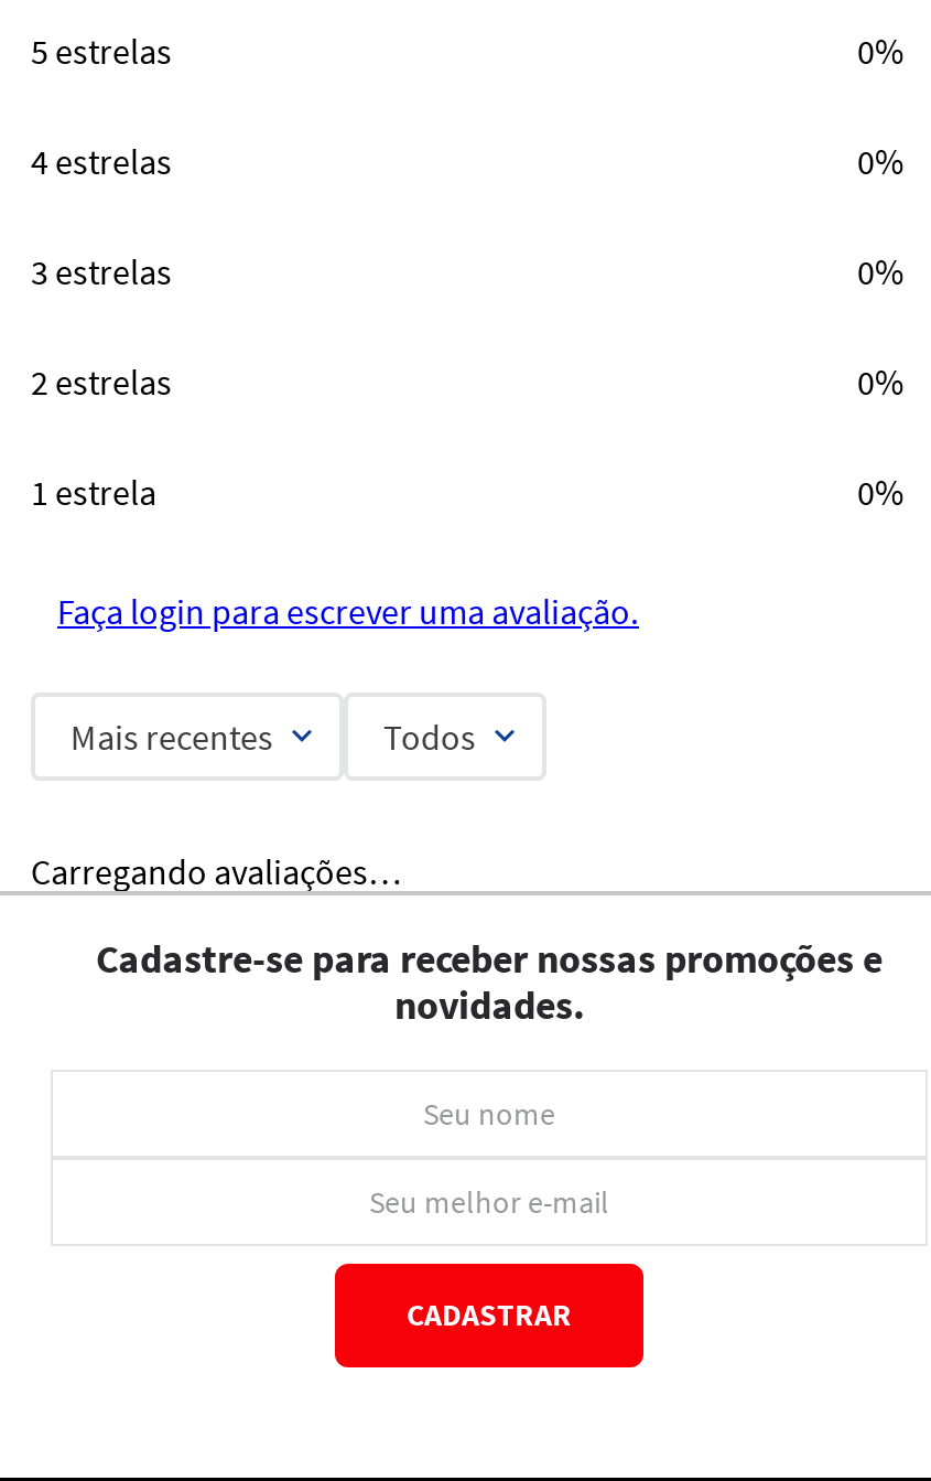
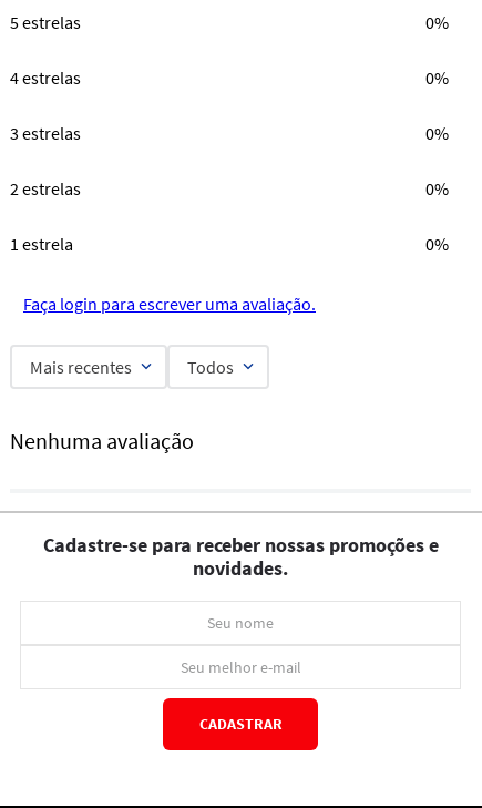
- Carregando avaliações…
+ Nenhuma avaliação
